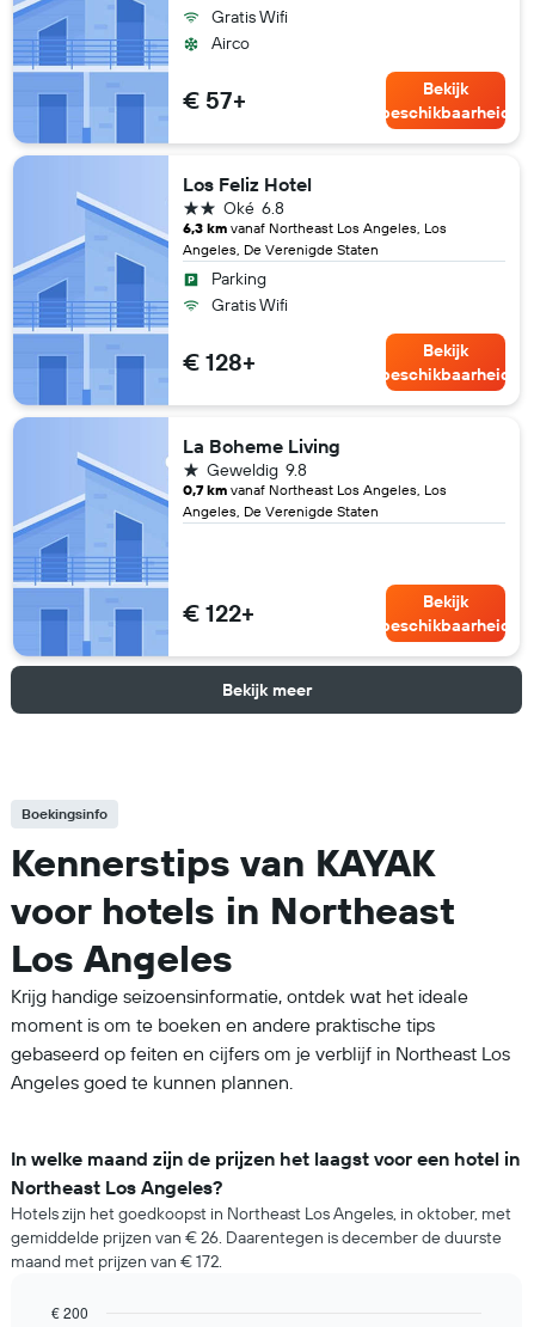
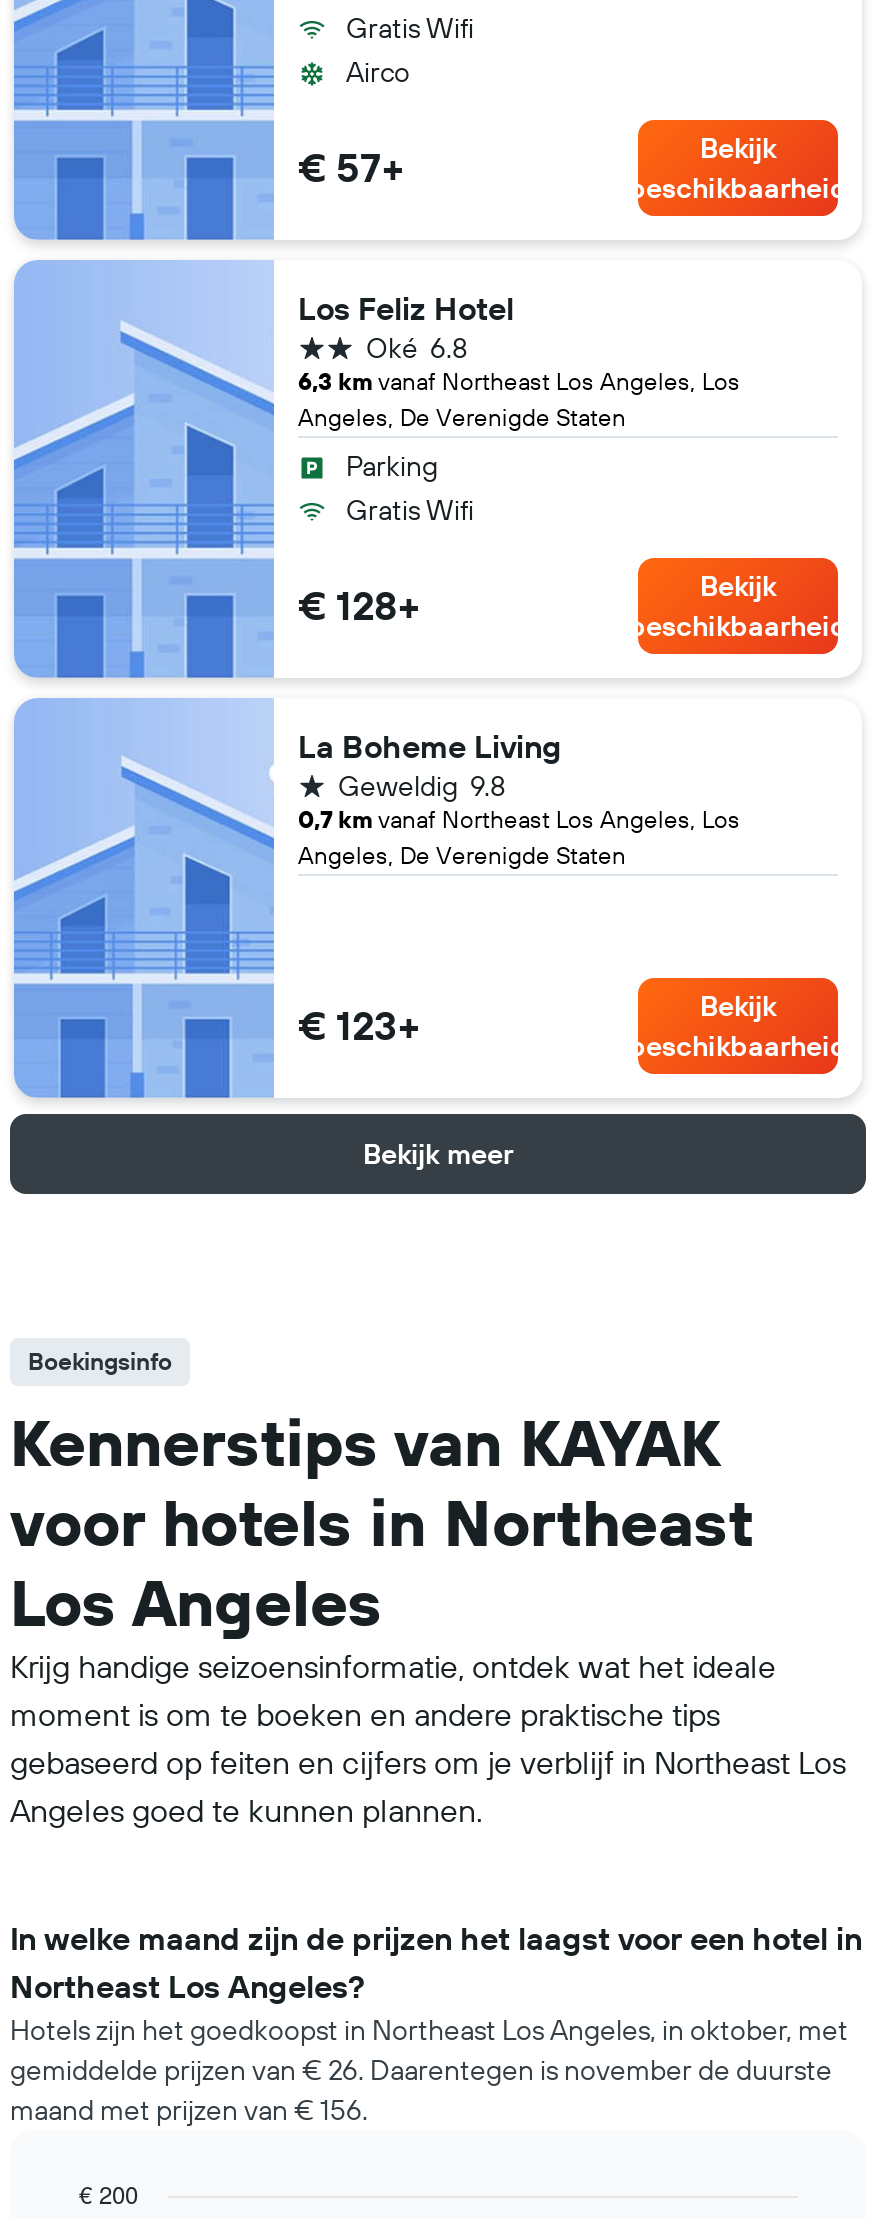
- € 122+
+ € 123+

- gemiddelde prijzen van € 26. Daarentegen is december de duurste
+ gemiddelde prijzen van € 26. Daarentegen is november de duurste

- maand met prijzen van € 172.
+ maand met prijzen van € 156.
